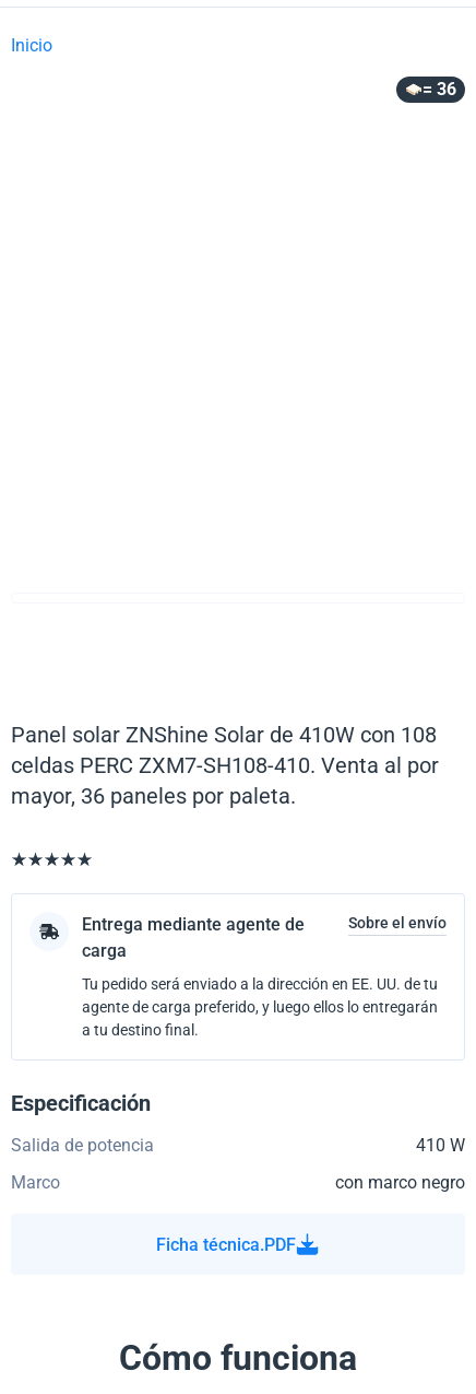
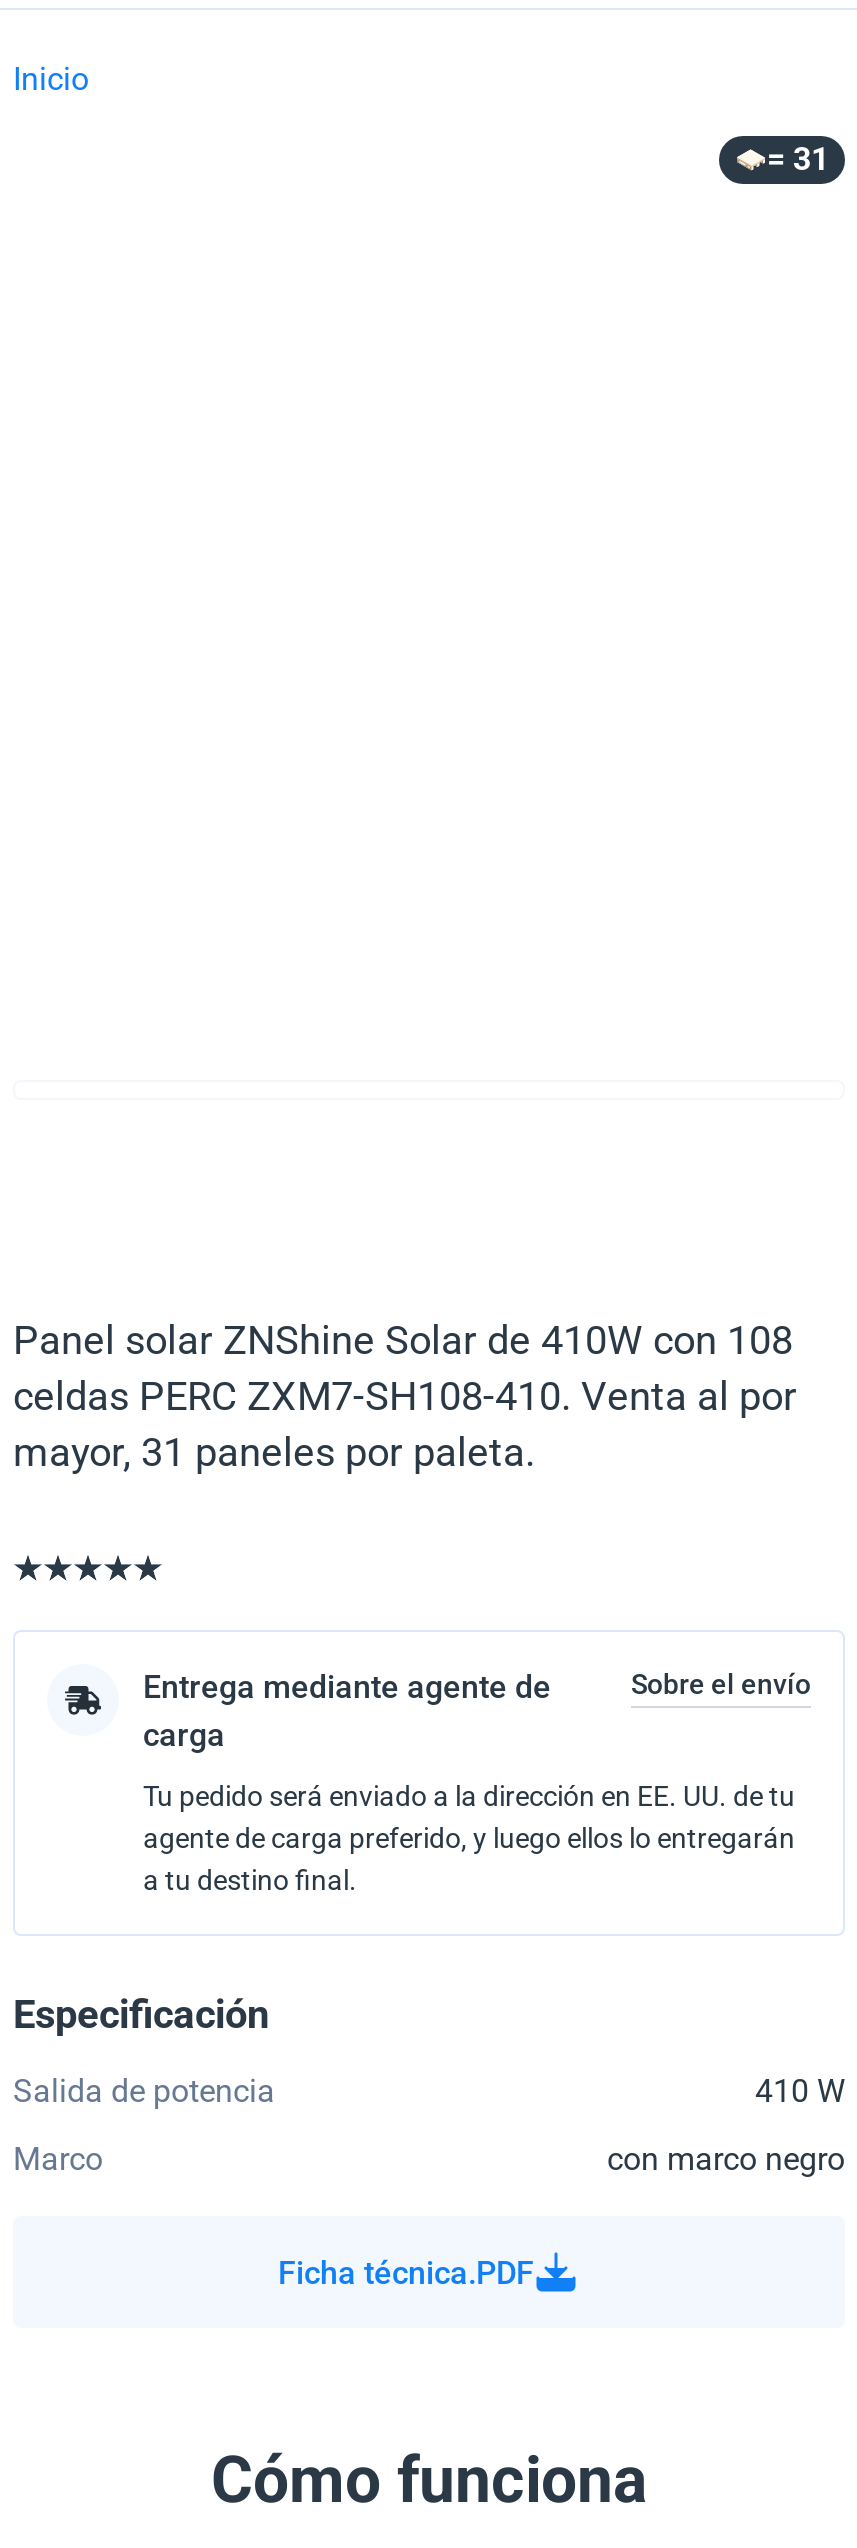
- = 36
+ = 31

- mayor, 36 paneles por paleta.
+ mayor, 31 paneles por paleta.
